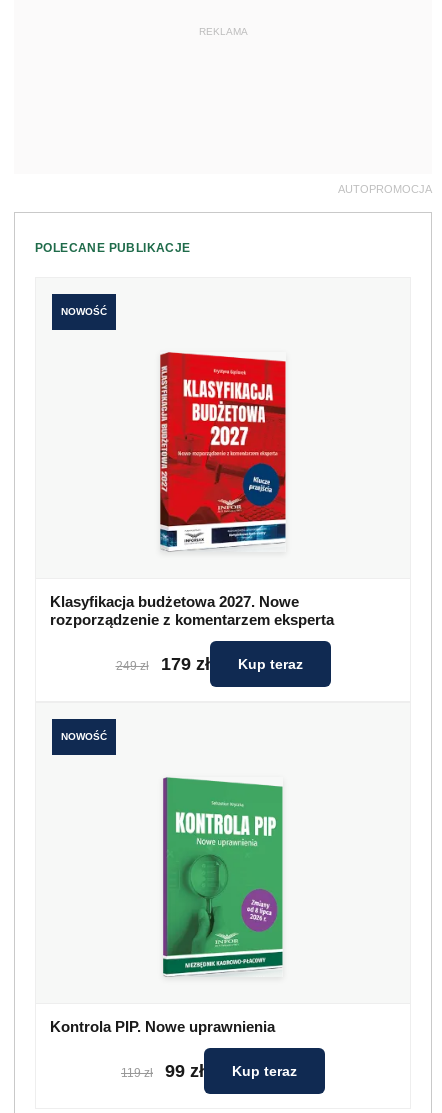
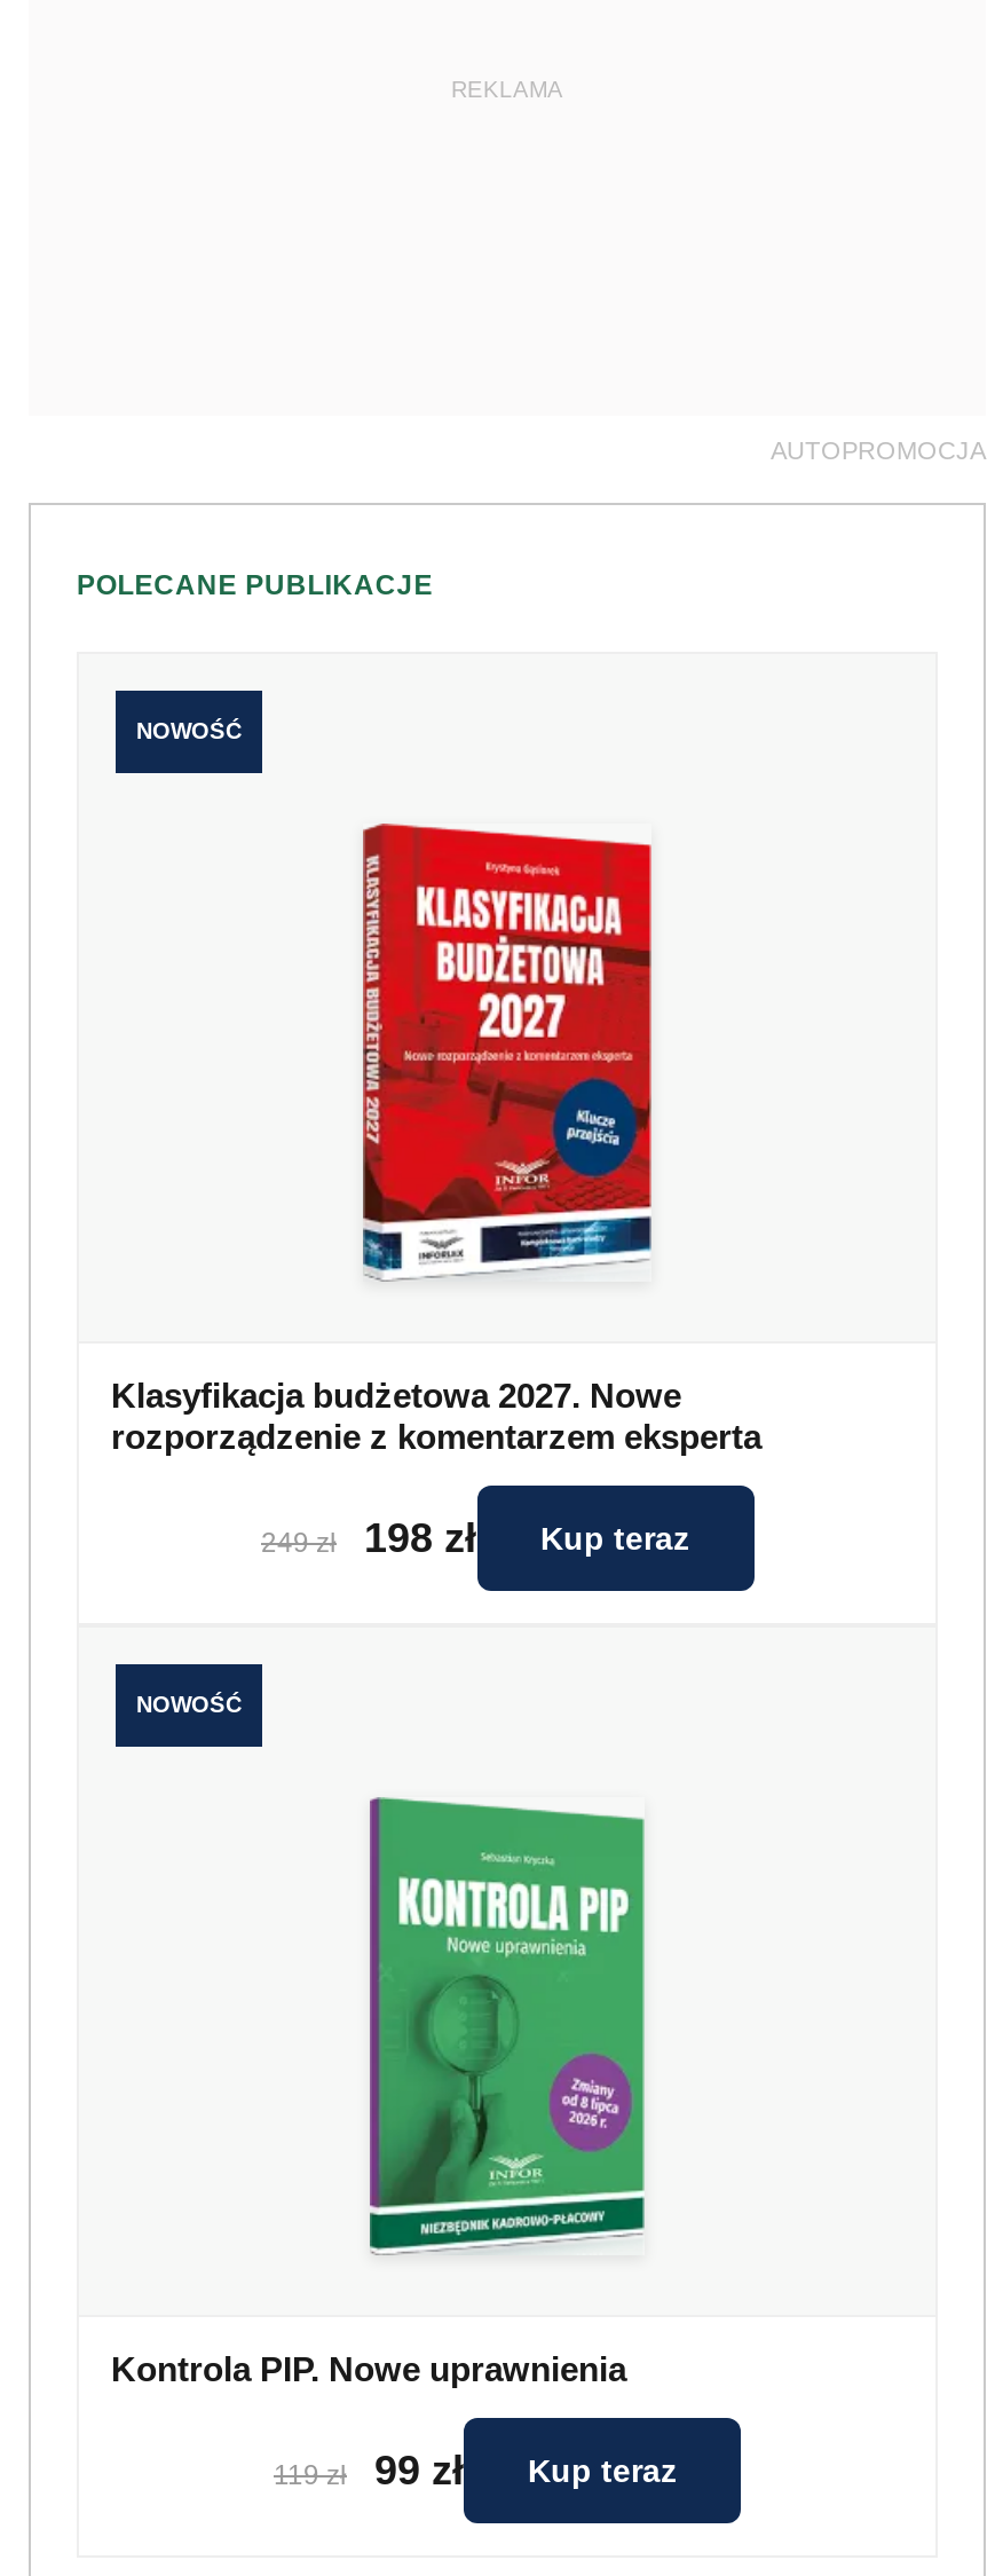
- 179 zł
+ 198 zł
